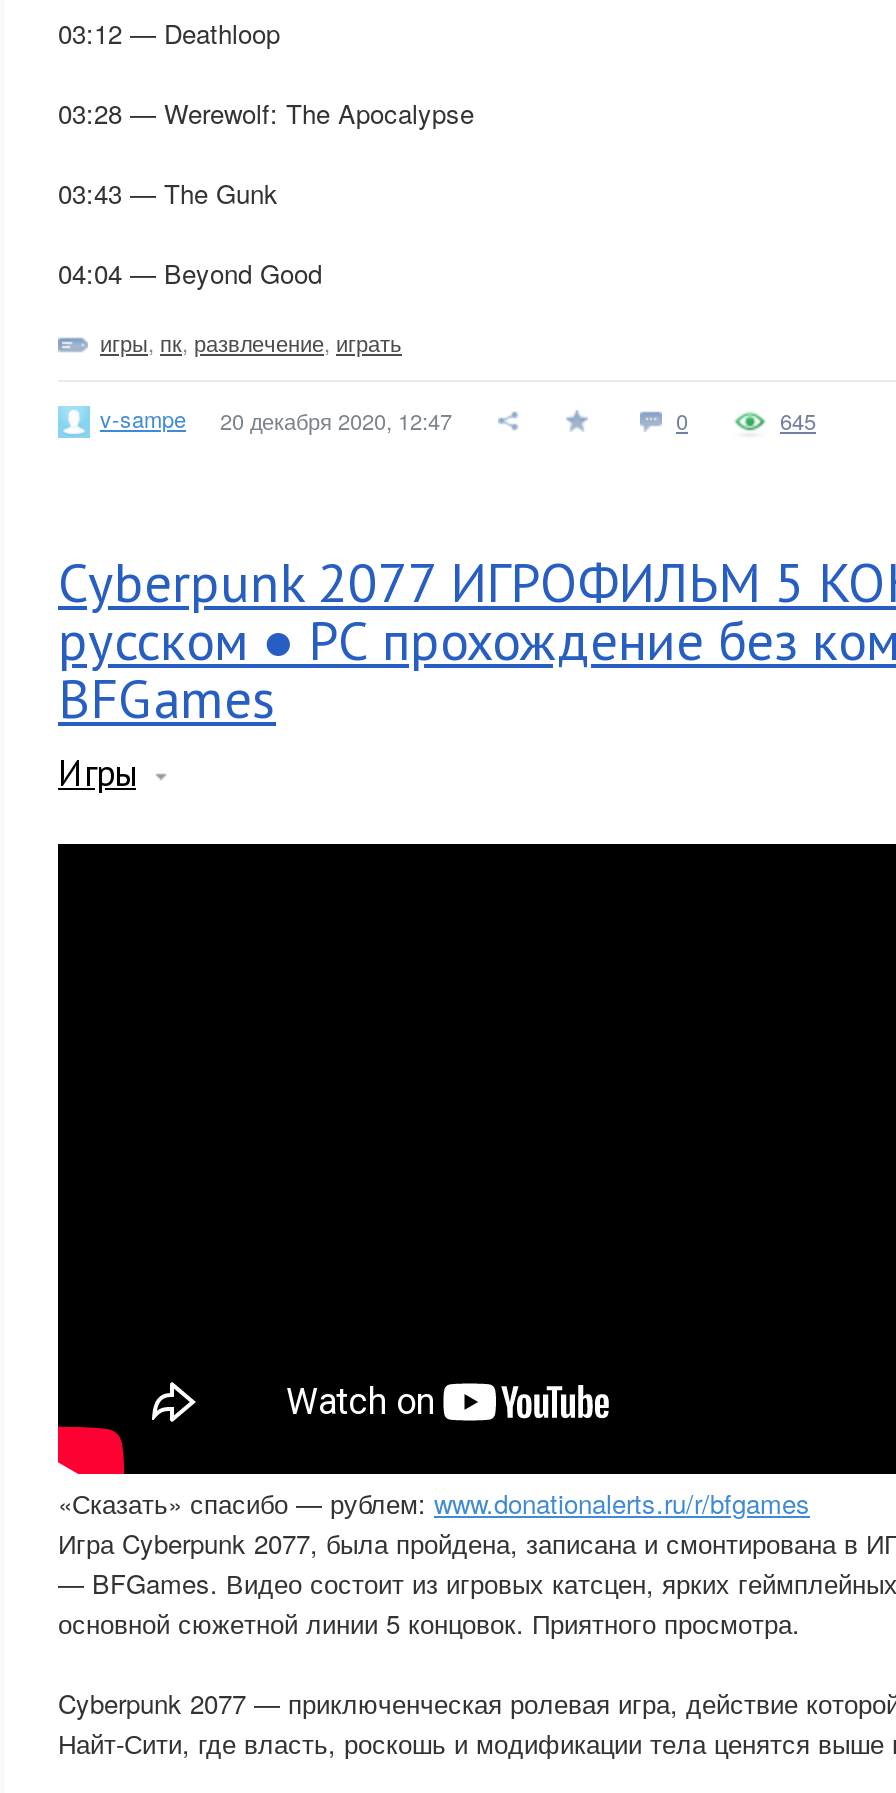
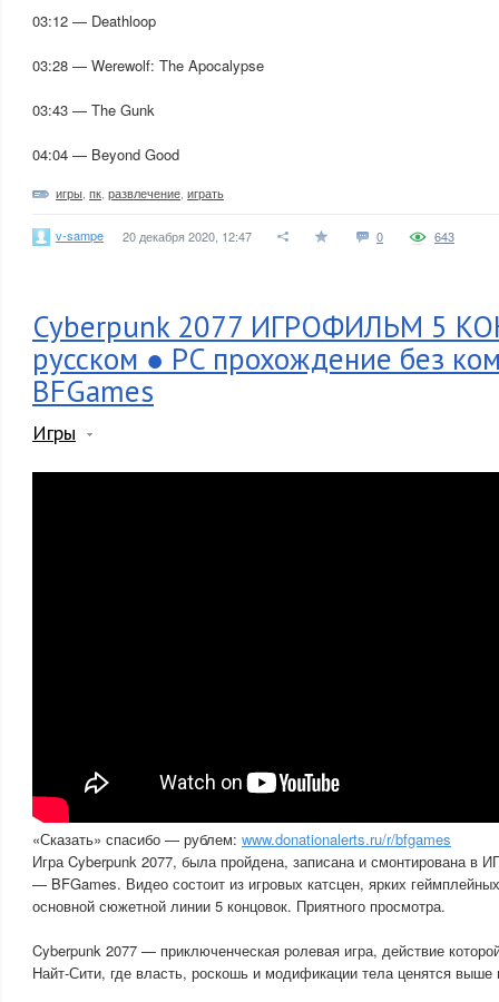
- 645
+ 643
